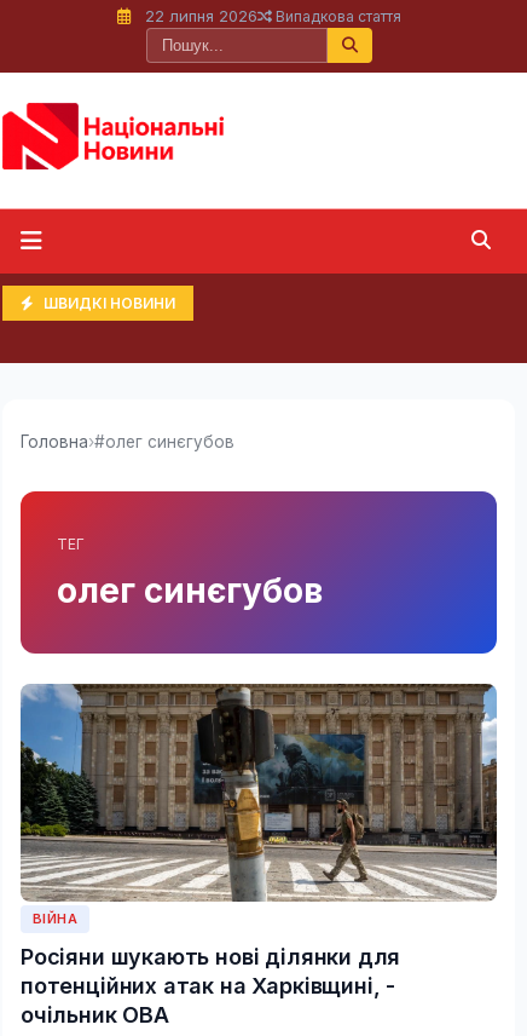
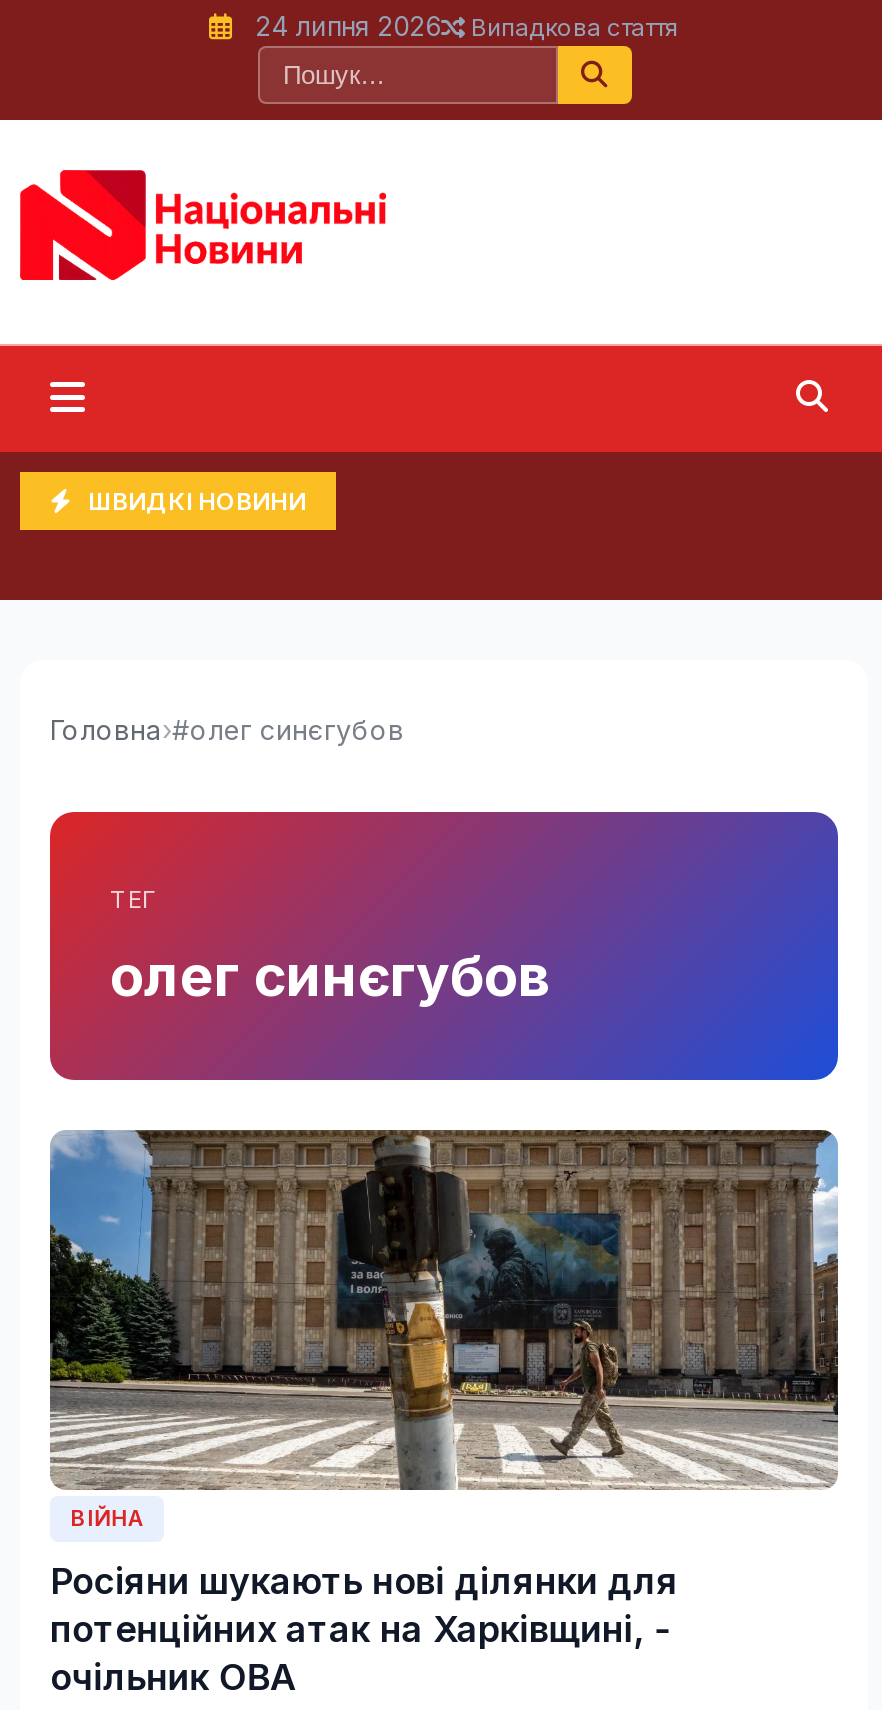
- 22 липня 2026 Випадкова стаття
+ 24 липня 2026 Випадкова стаття
